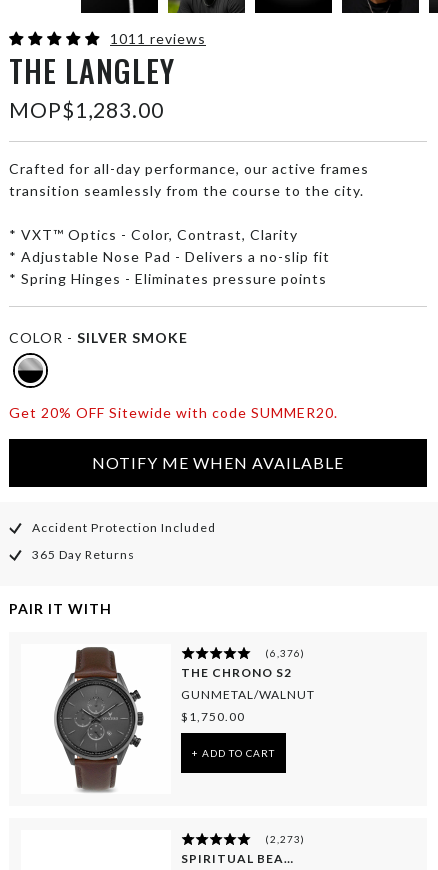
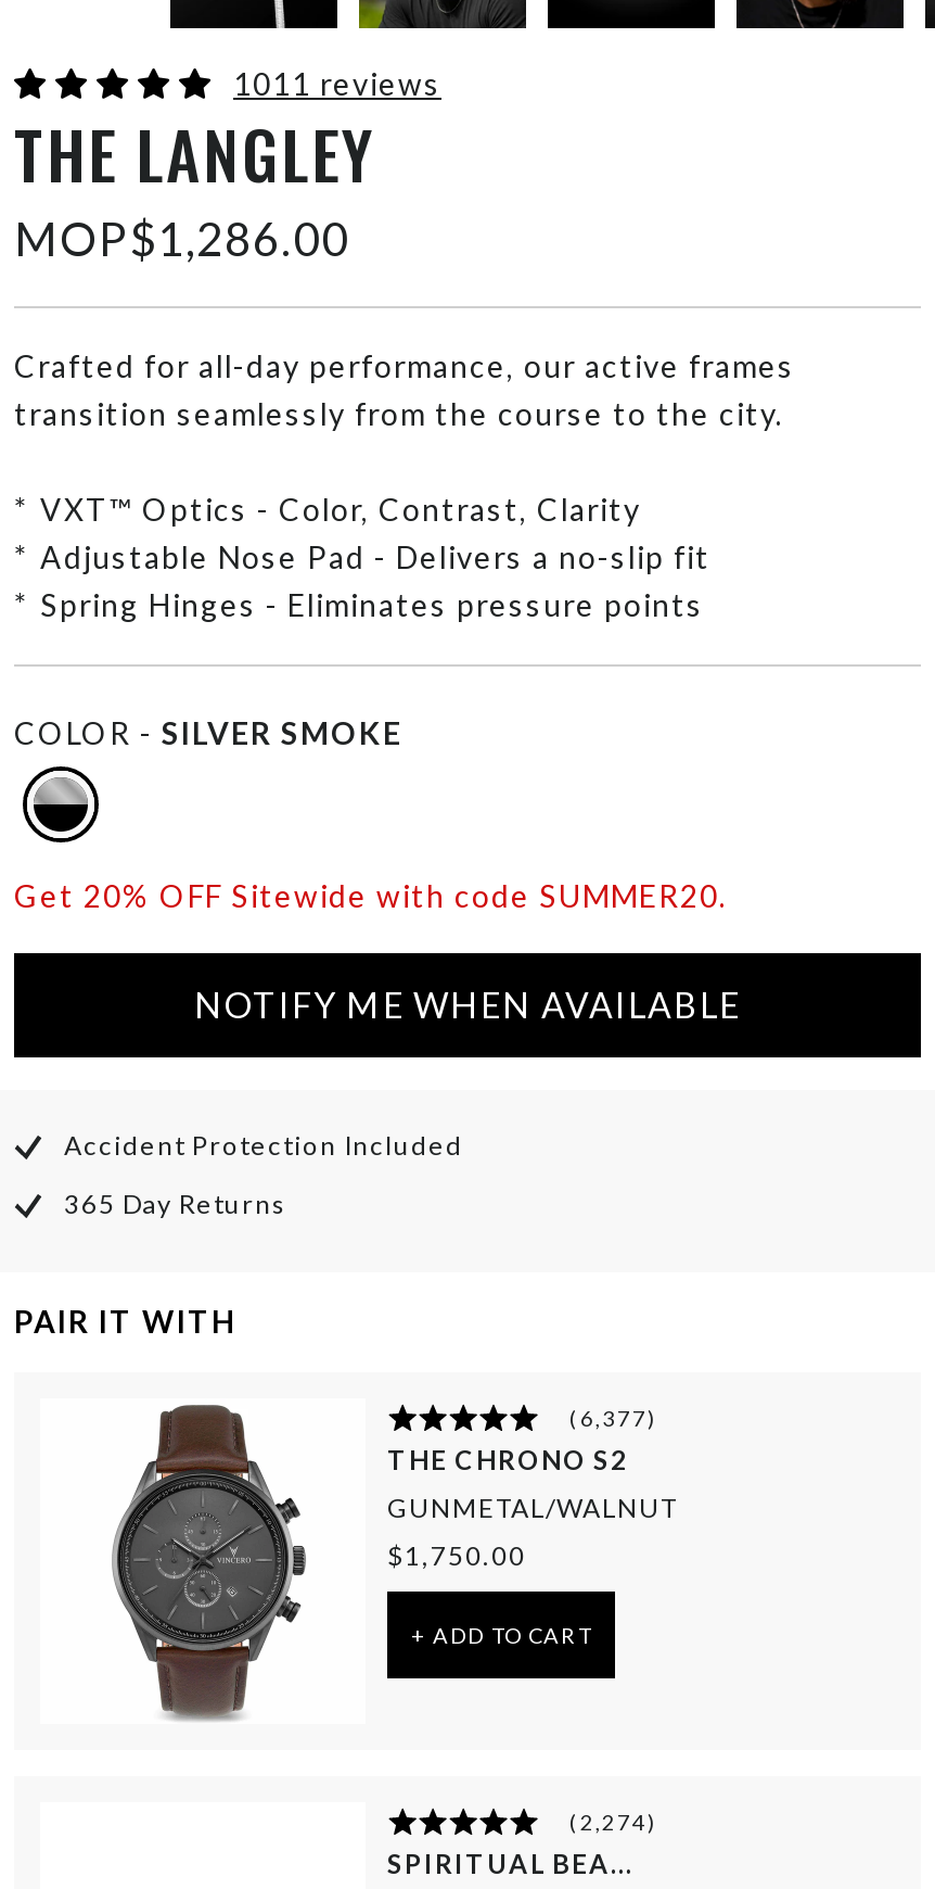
- MOP$1,283.00
+ MOP$1,286.00

- (6,376)
+ (6,377)

- (2,273)
+ (2,274)
